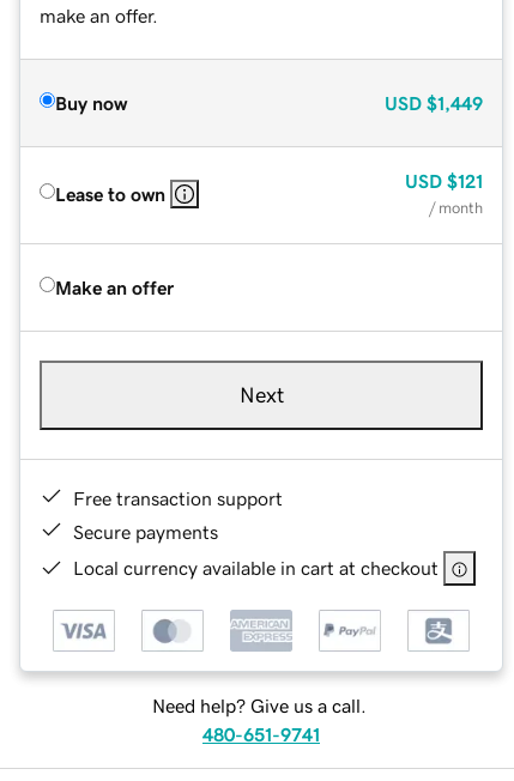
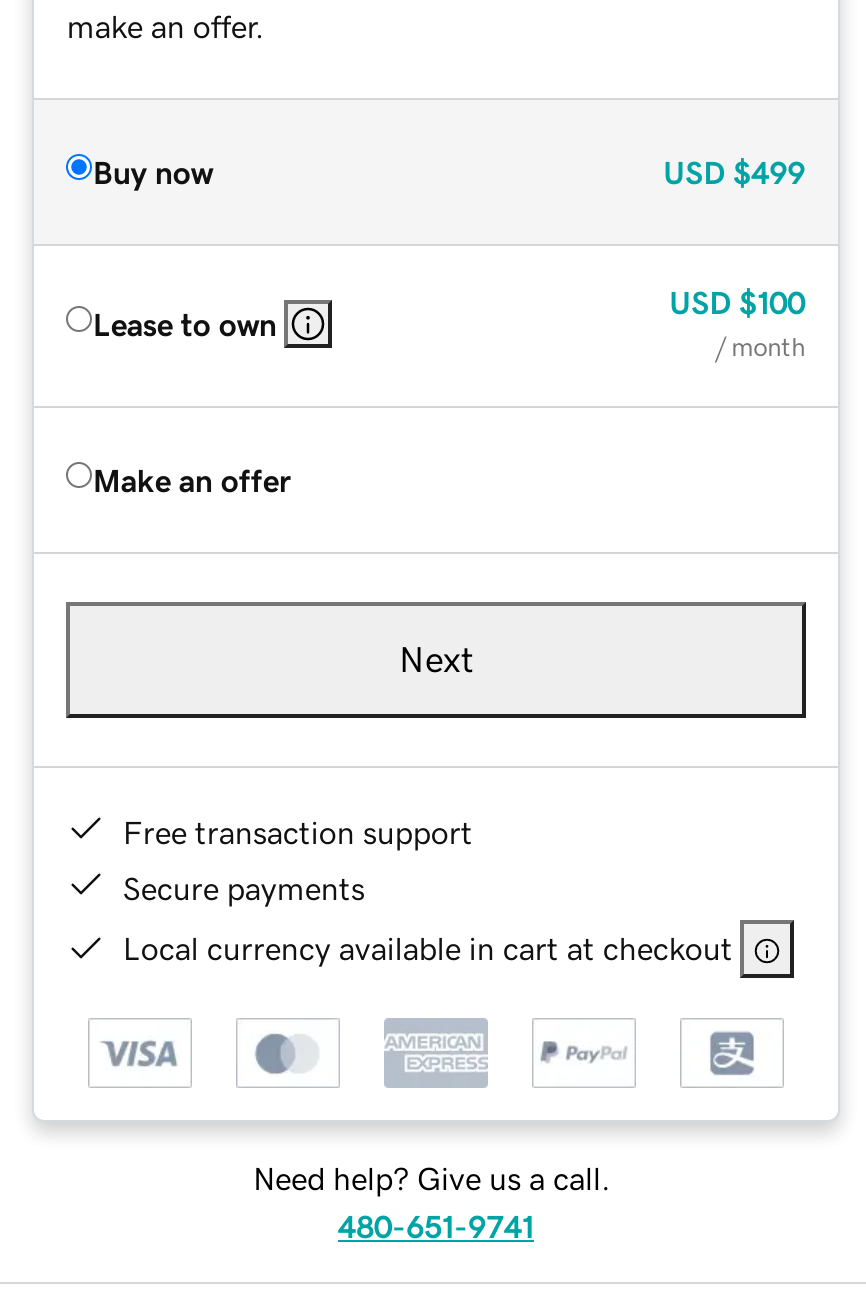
- USD $1,449
+ USD $499

- USD $121
+ USD $100
